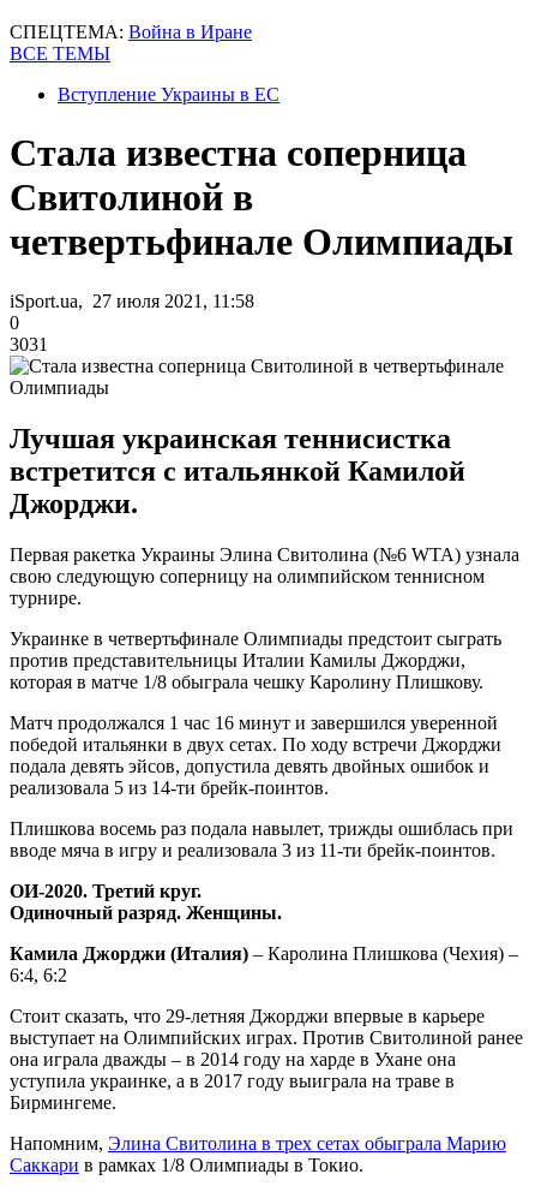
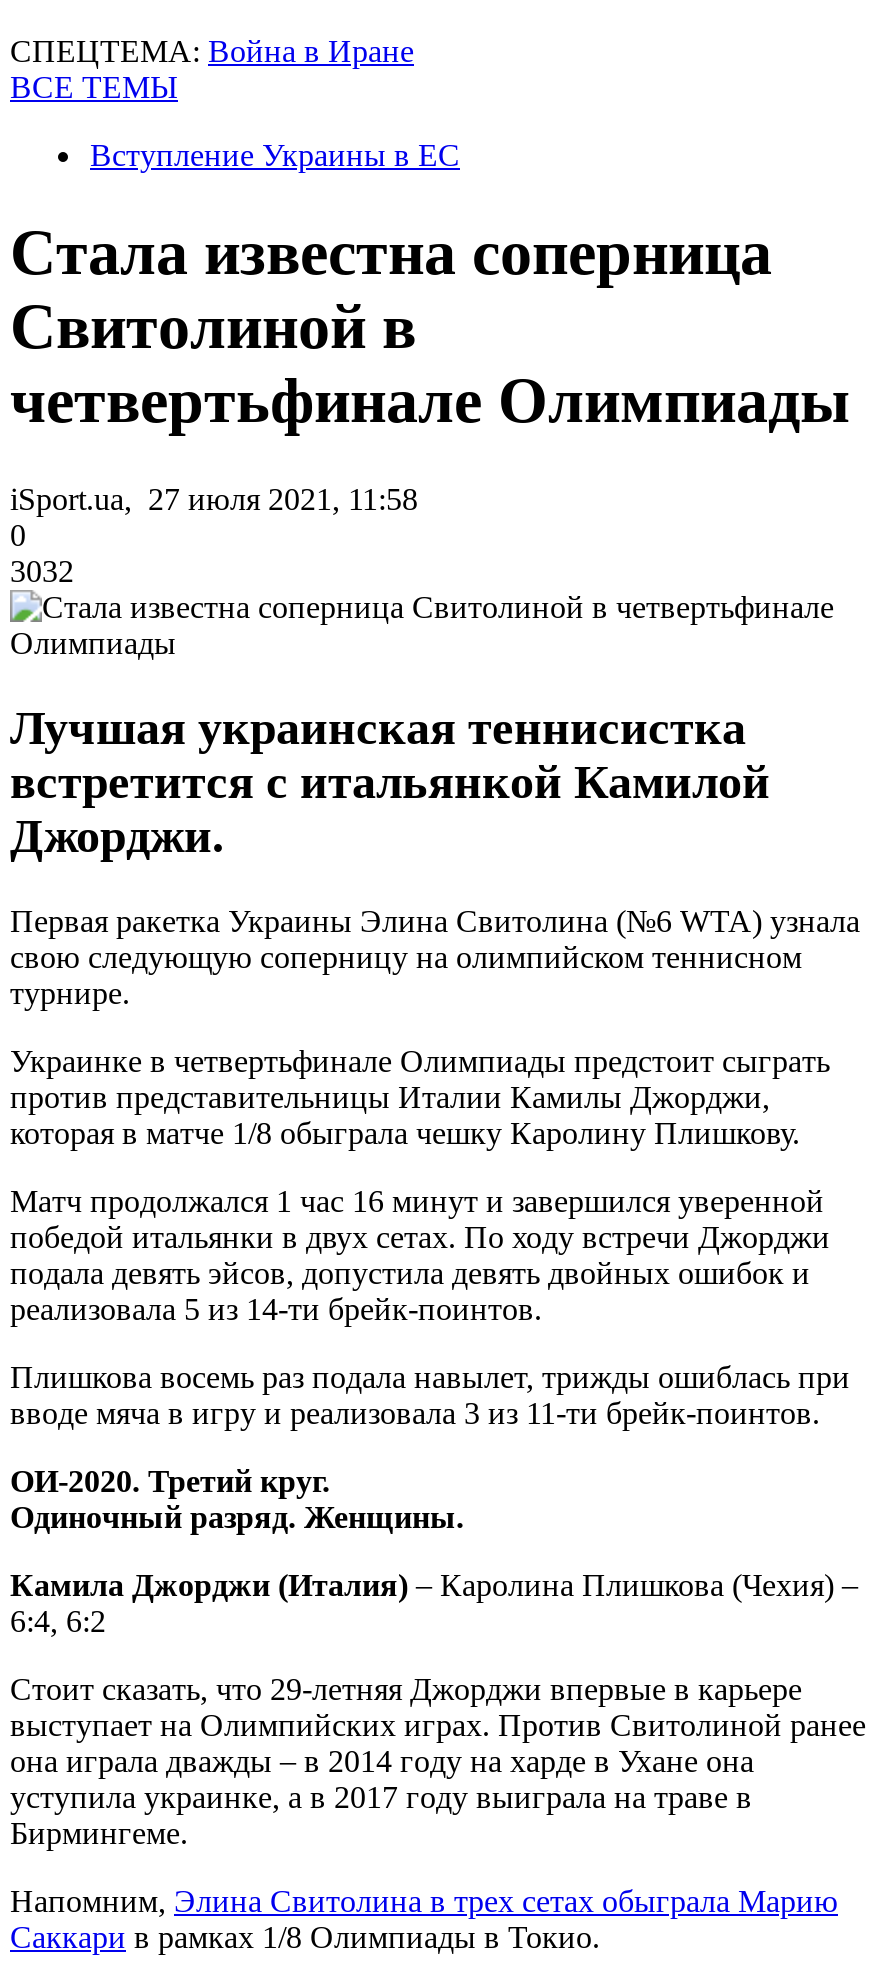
- 3031
+ 3032
